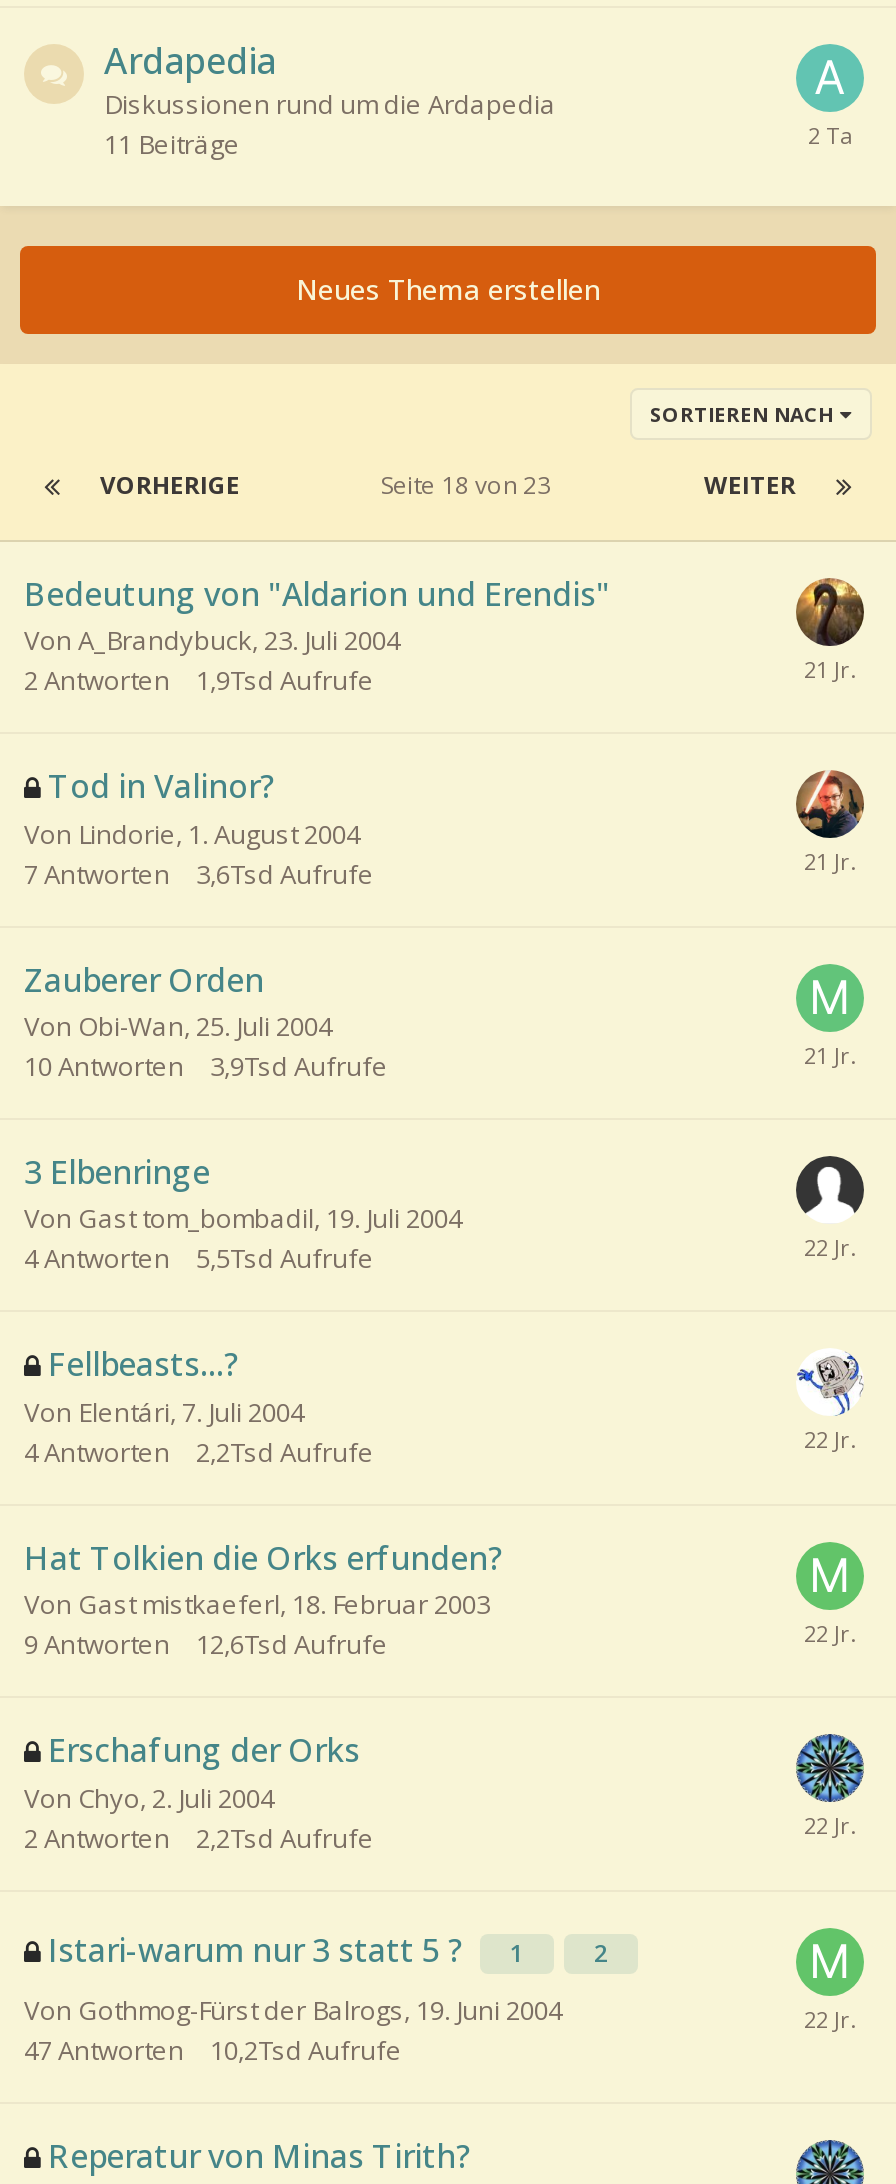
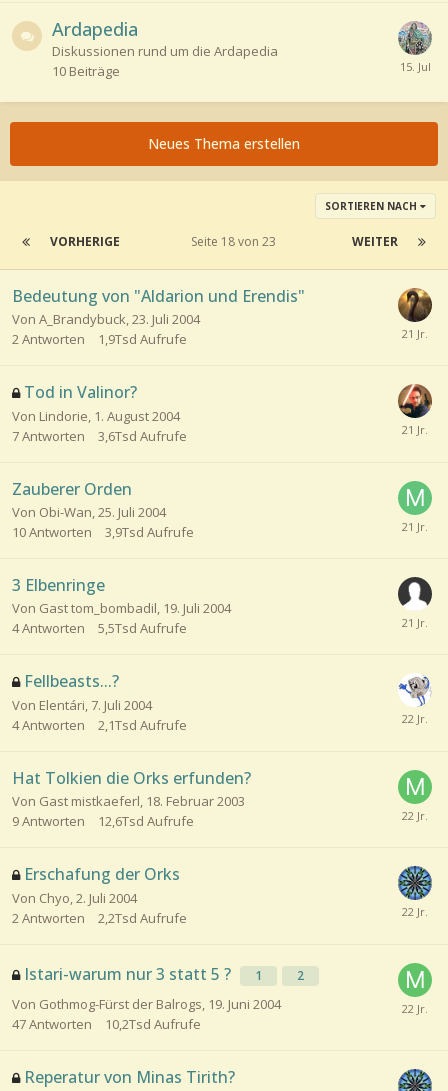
- [image]
+ [image]

- 11 Beiträge
+ 10 Beiträge

- 4 Antworten 2,2Tsd Aufrufe
+ 4 Antworten 2,1Tsd Aufrufe
